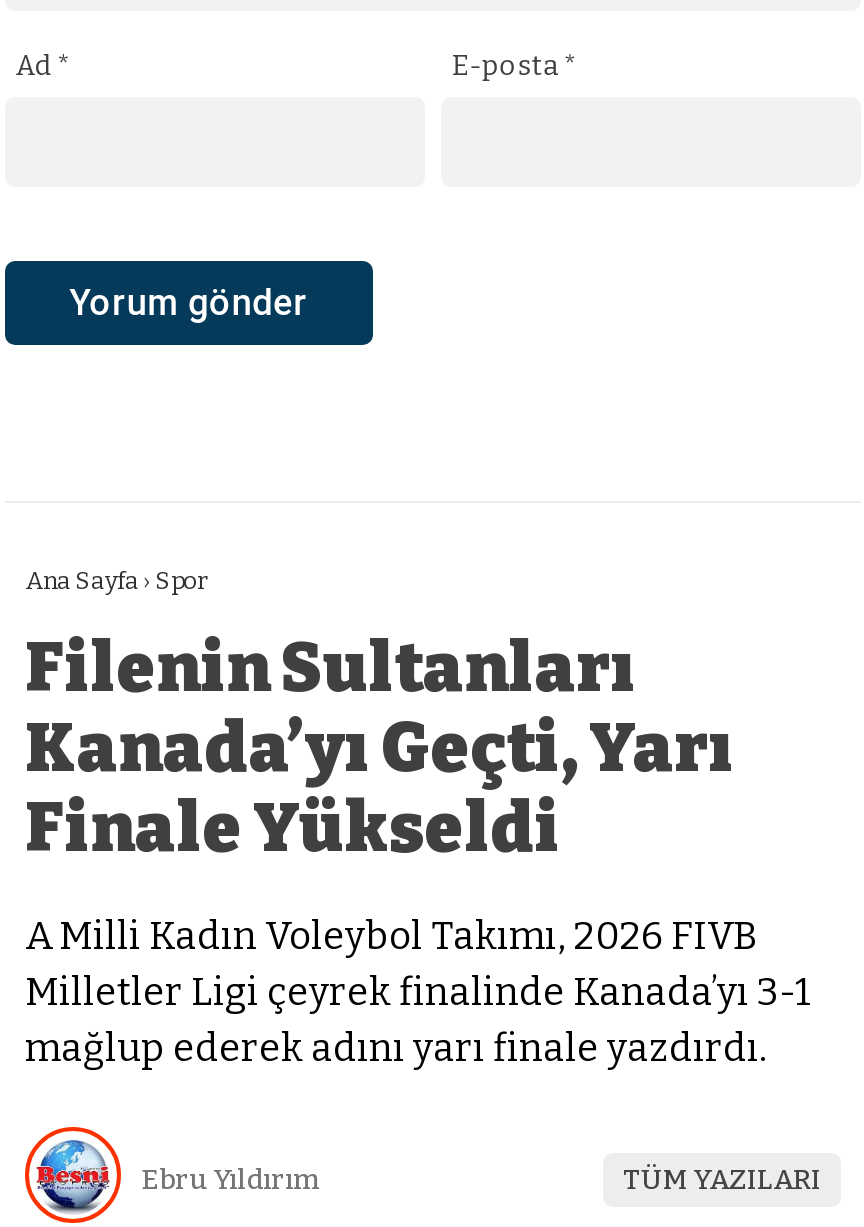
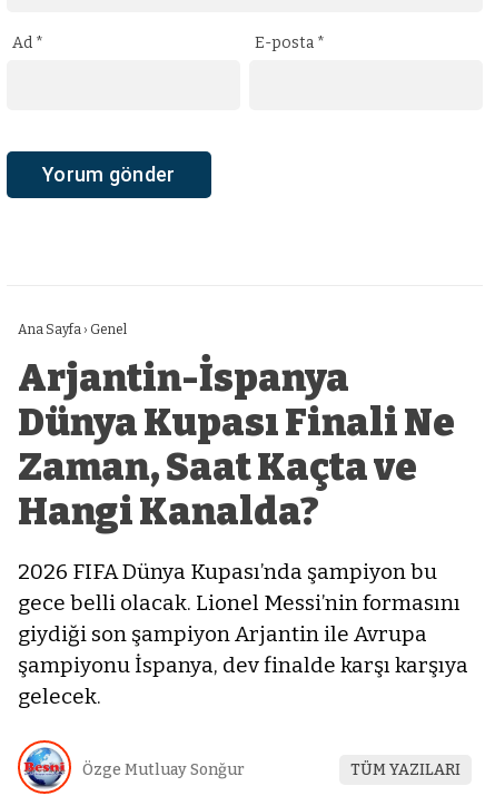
- Ana Sayfa › Spor
- Filenin Sultanları
- Kanada’yı Geçti, Yarı
- Finale Yükseldi
+ Ana Sayfa › Genel
+ Arjantin-İspanya
+ Dünya Kupası Finali Ne
+ Zaman, Saat Kaçta ve
+ Hangi Kanalda?

- A Milli Kadın Voleybol Takımı, 2026 FIVB
- Milletler Ligi çeyrek finalinde Kanada’yı 3-1
- mağlup ederek adını yarı finale yazdırdı.
+ 2026 FIFA Dünya Kupası’nda şampiyon bu
+ gece belli olacak. Lionel Messi’nin formasını
+ giydiği son şampiyon Arjantin ile Avrupa
+ şampiyonu İspanya, dev finalde karşı karşıya
+ gelecek.

- Ebru Yıldırım
+ Özge Mutluay Sonğur
